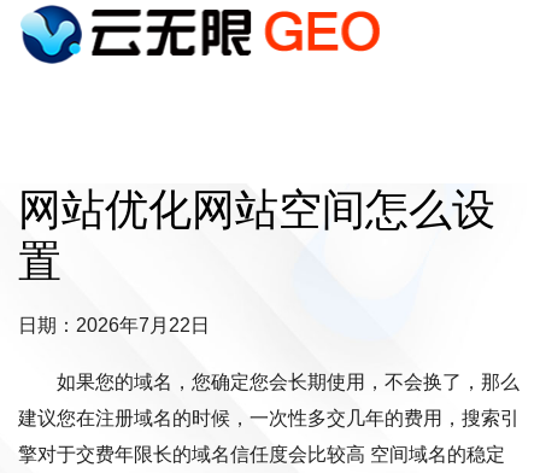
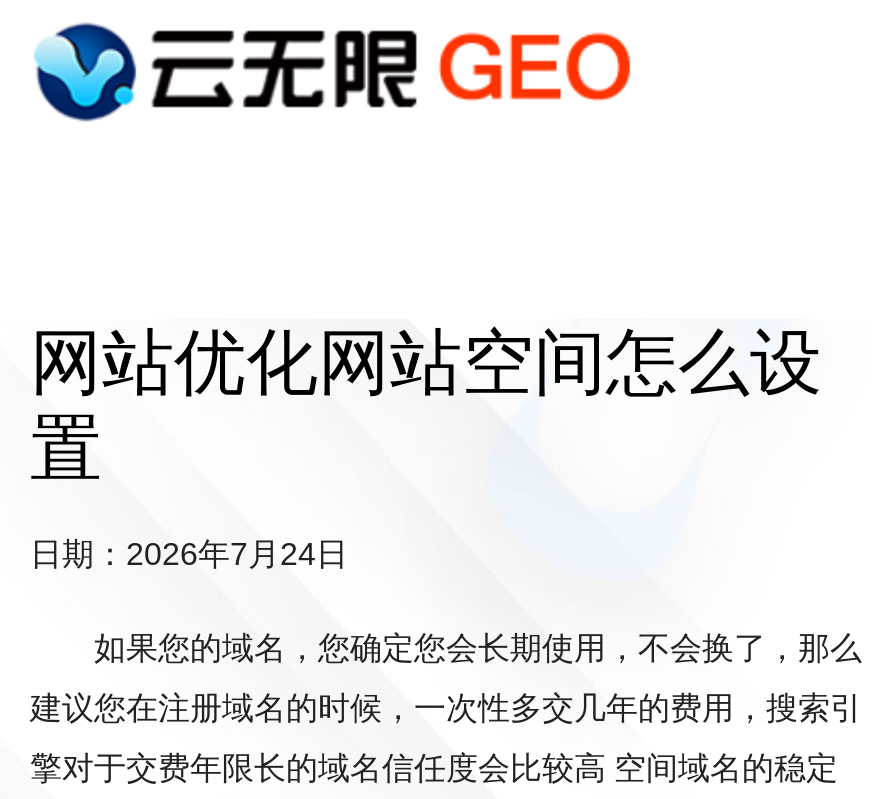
- 日期：2026年7月22日
+ 日期：2026年7月24日
